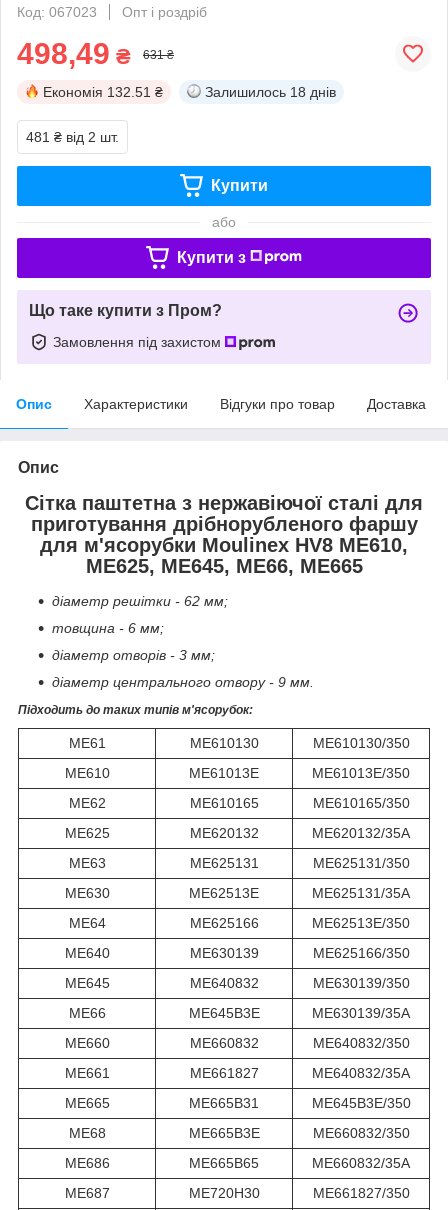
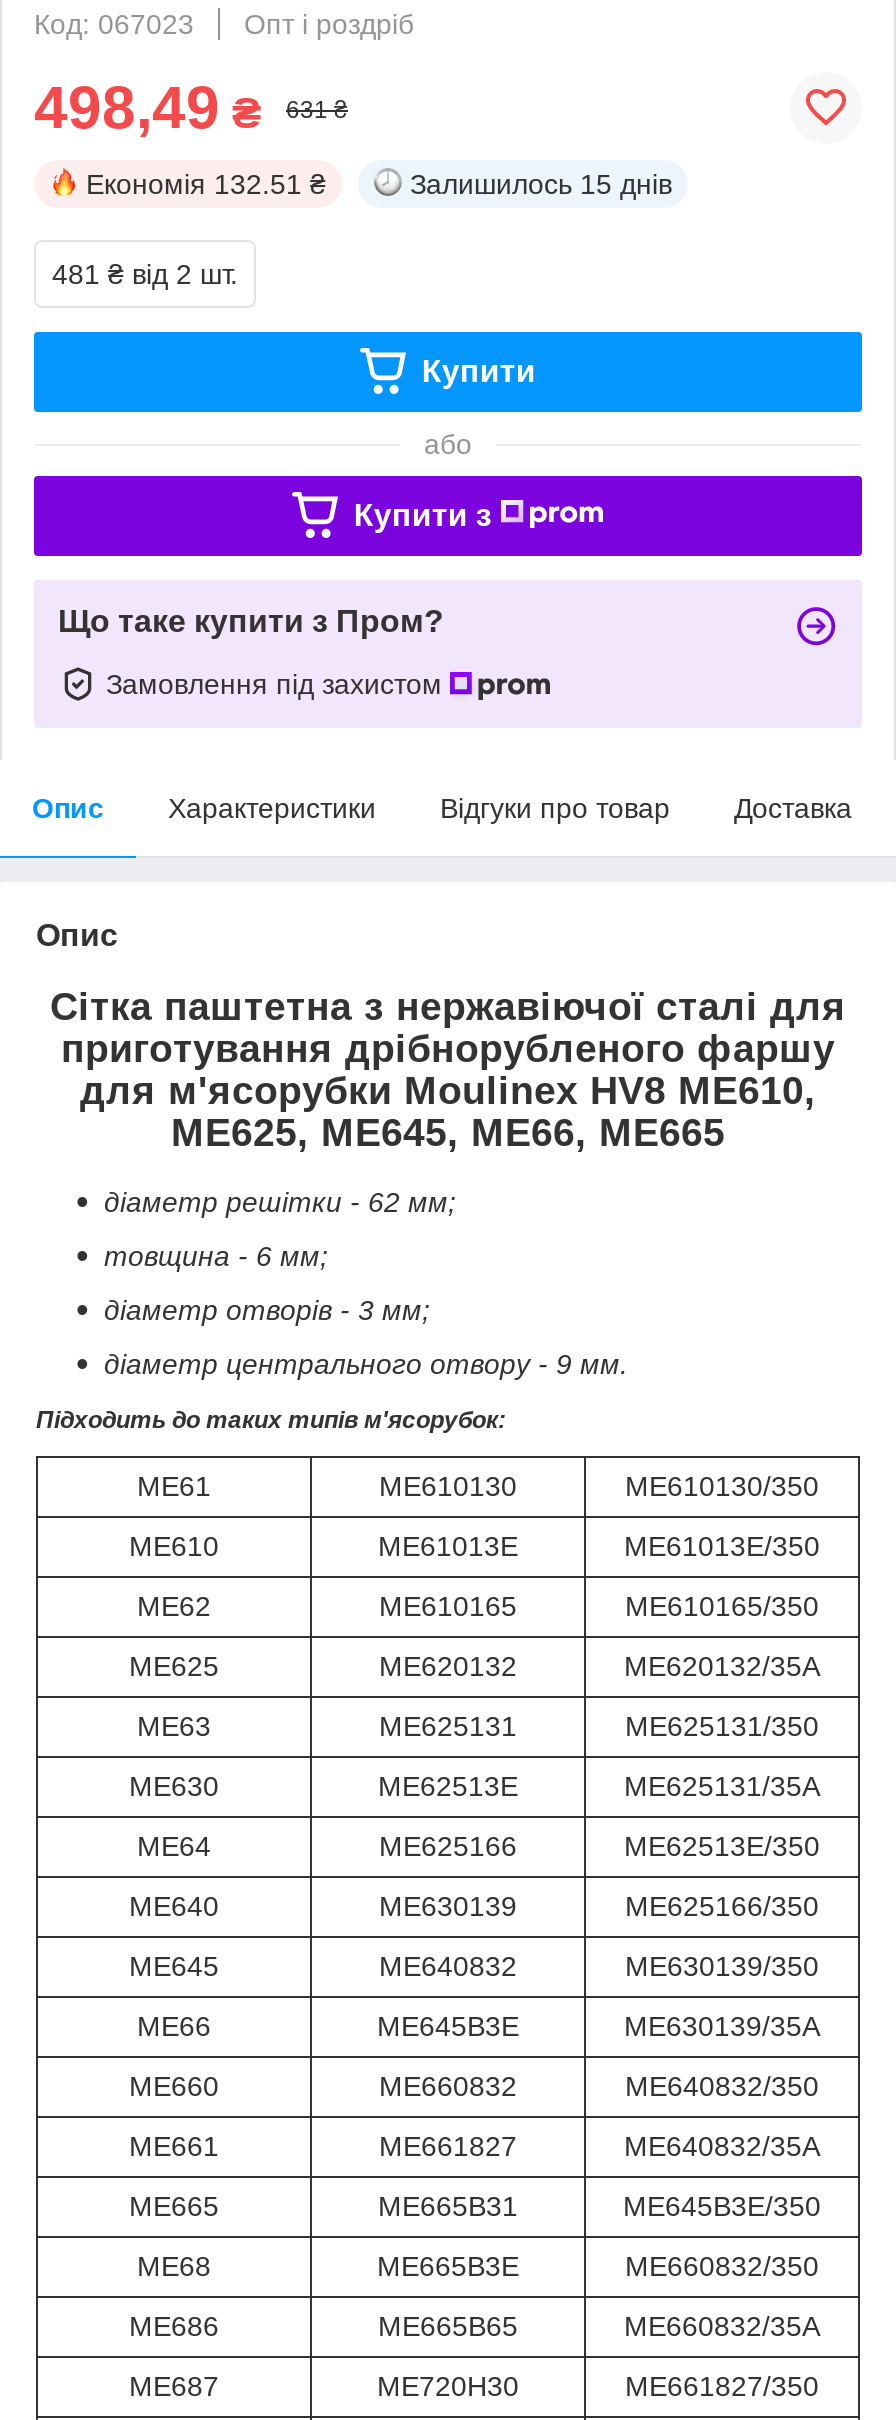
- Залишилось 18 днів
+ Залишилось 15 днів
